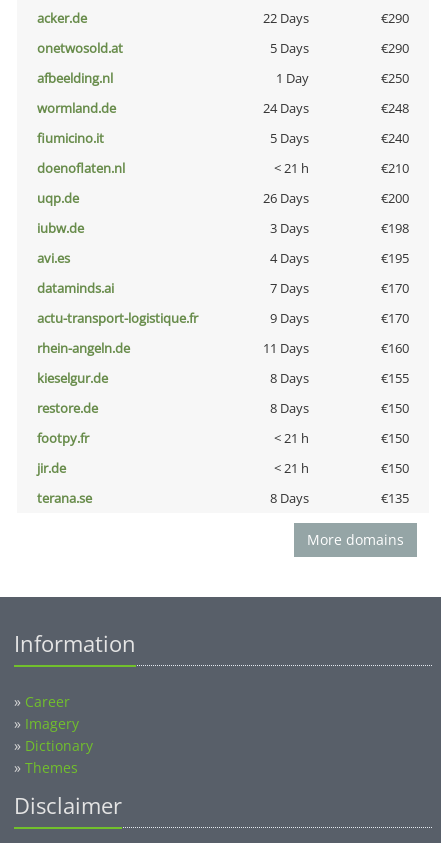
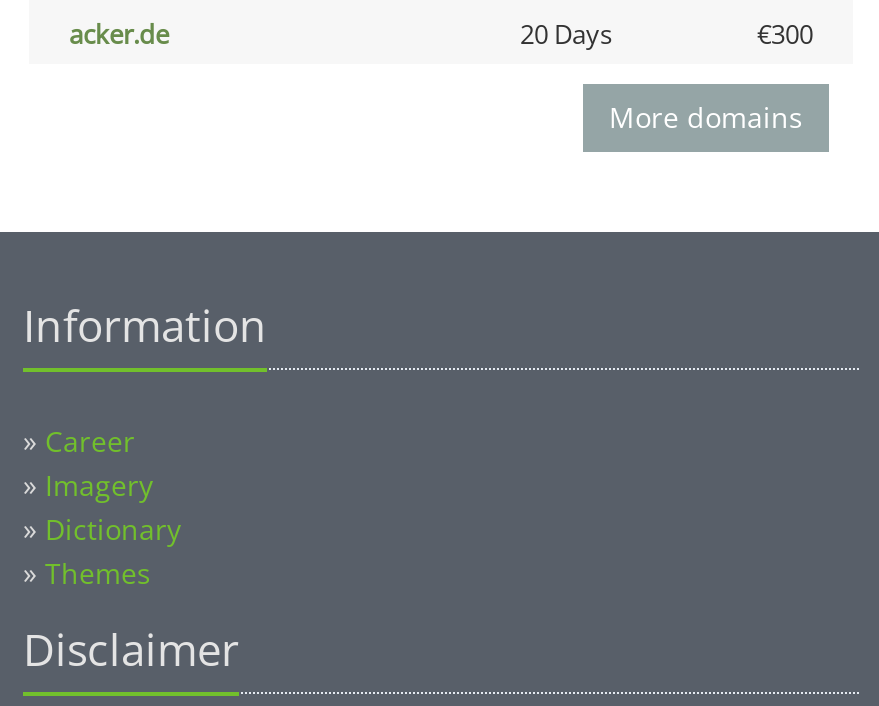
- 22 Days
- €290
- onetwosold.at
- 5 Days
- €290
- afbeelding.nl
- 1 Day
- €250
- wormland.de
- 24 Days
- €248
- fiumicino.it
- 5 Days
- €240
- doenoflaten.nl
- < 21 h
- €210
- uqp.de
- 26 Days
- €200
- iubw.de
- 3 Days
- €198
- avi.es
- 4 Days
- €195
- dataminds.ai
- 7 Days
- €170
- actu-transport-logistique.fr
- 9 Days
- €170
- rhein-angeln.de
- 11 Days
- €160
- kieselgur.de
- 8 Days
- €155
- restore.de
- 8 Days
- €150
- footpy.fr
- < 21 h
- €150
- jir.de
- < 21 h
- €150
- terana.se
- 8 Days
- €135
+ 20 Days
+ €300
